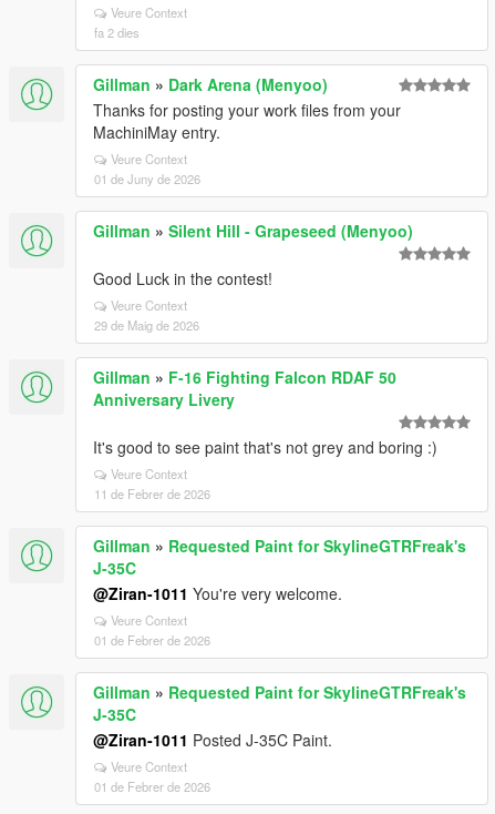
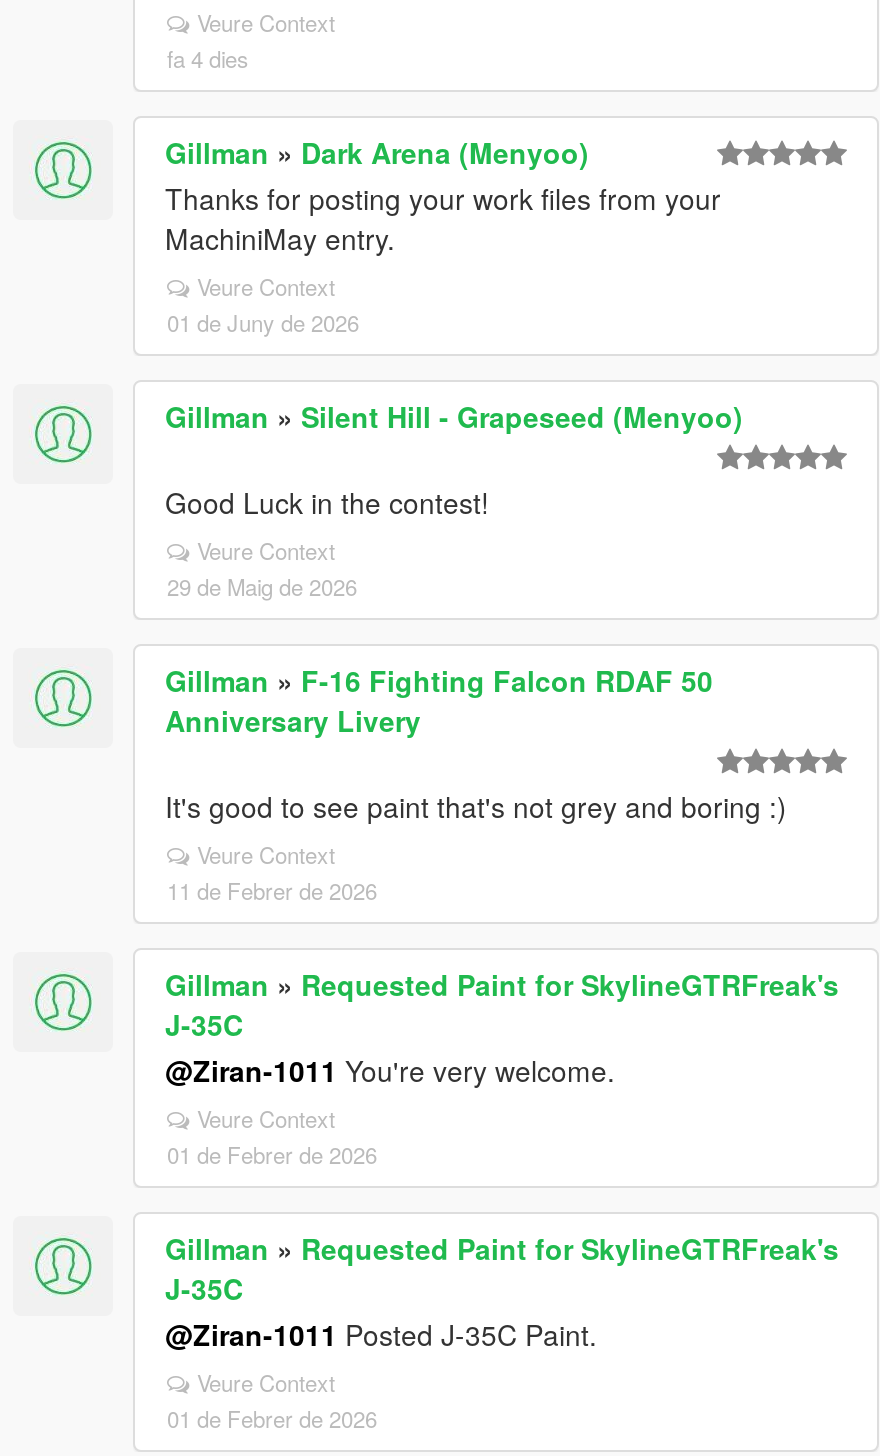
- fa 2 dies
+ fa 4 dies
